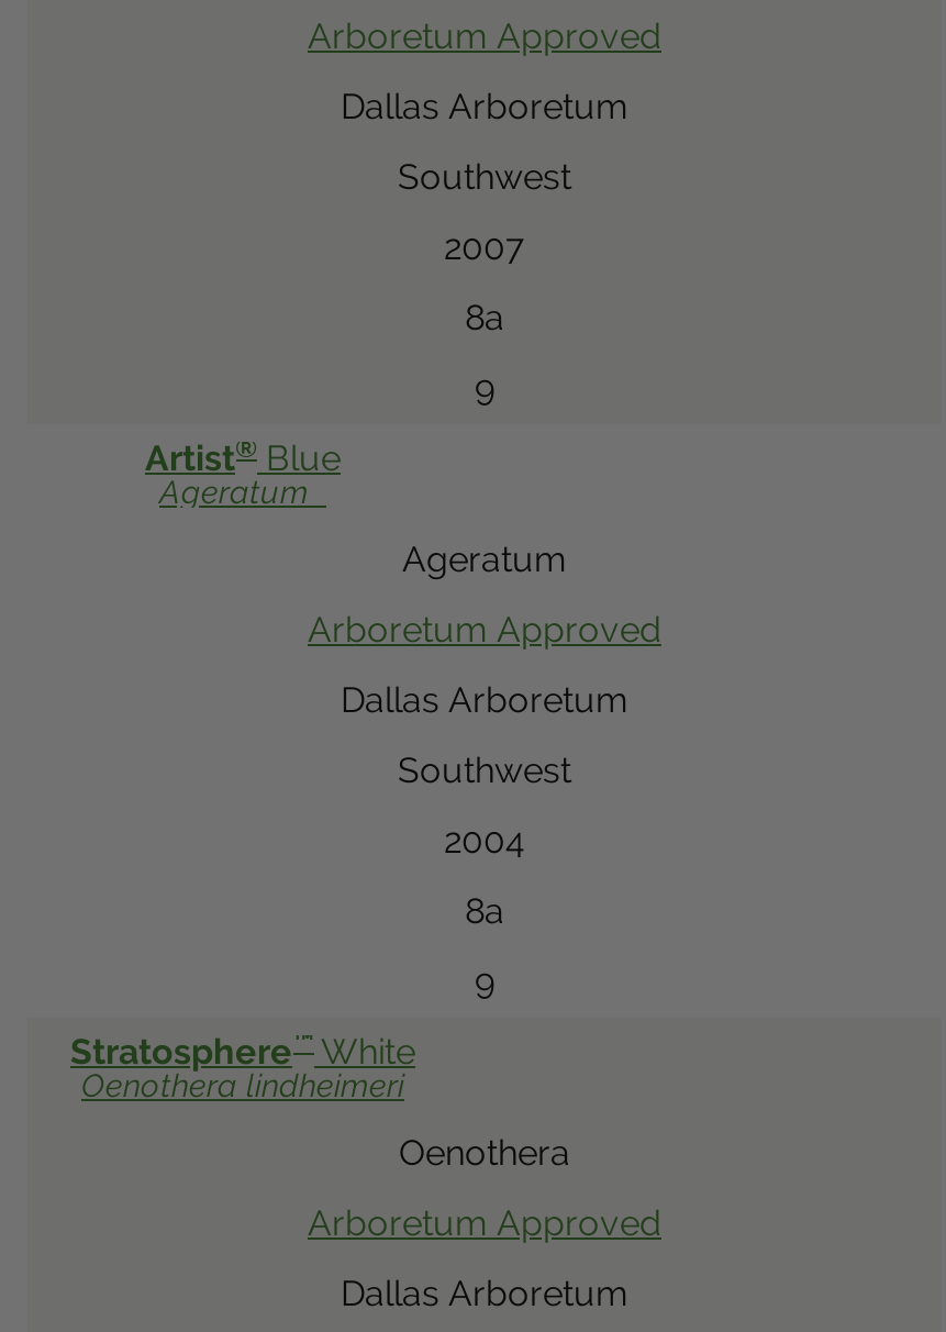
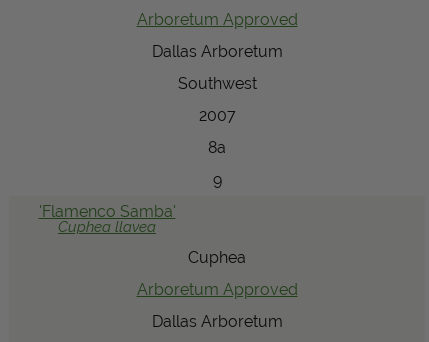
- Artist® Blue
- Ageratum
- Ageratum
- Arboretum Approved
- Dallas Arboretum
- Southwest
- 2004
- 8a
- 9
- Stratosphere™ White
- Oenothera lindheimeri
- Oenothera
+ 'Flamenco Samba'
+ Cuphea llavea
+ Cuphea
